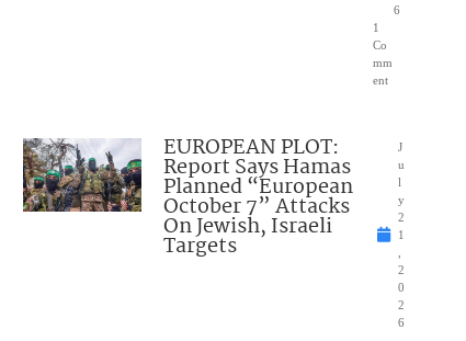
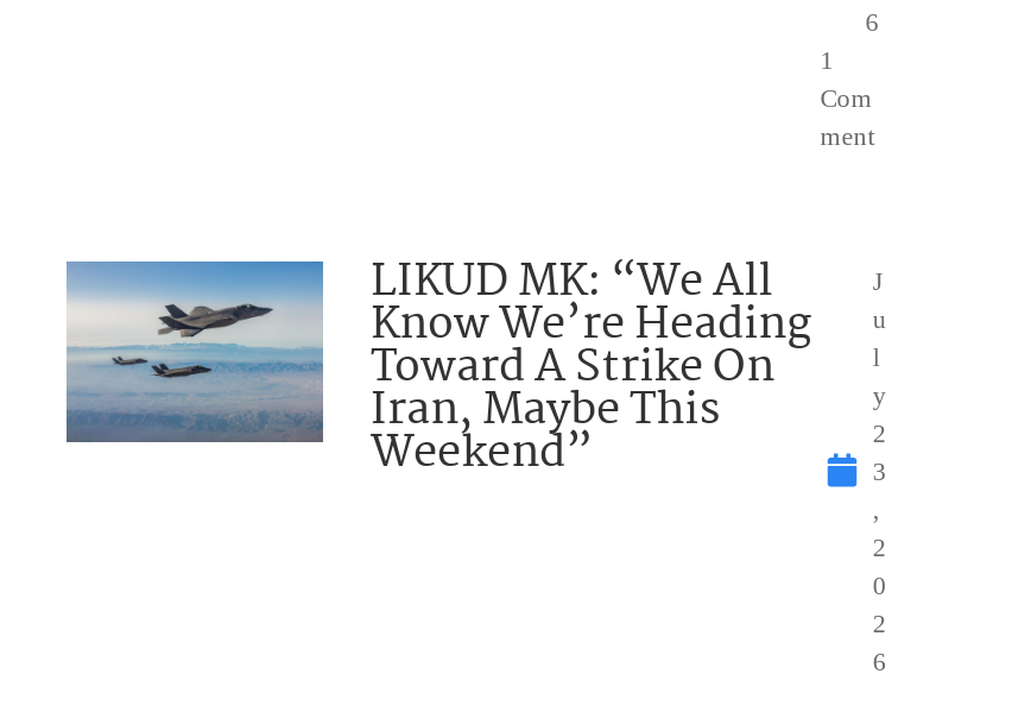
- [image]
- EUROPEAN PLOT:
- Report Says Hamas
- Planned “European
- October 7” Attacks
- On Jewish, Israeli
- Targets
+ [image]
+ LIKUD MK: “We All
+ Know We’re Heading
+ Toward A Strike On
+ Iran, Maybe This
+ Weekend”

- 1
+ 3
